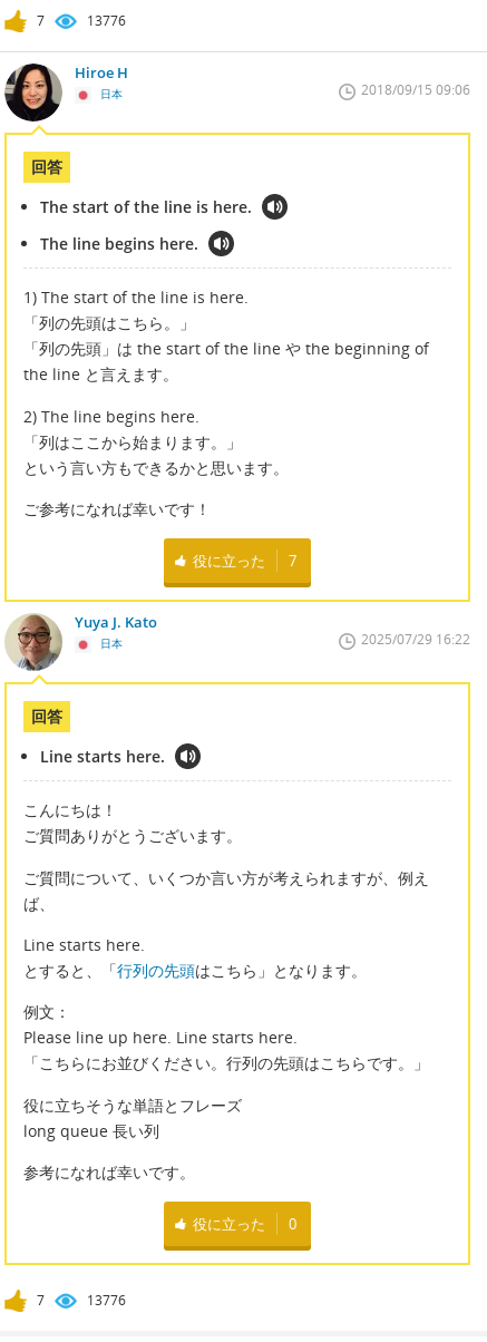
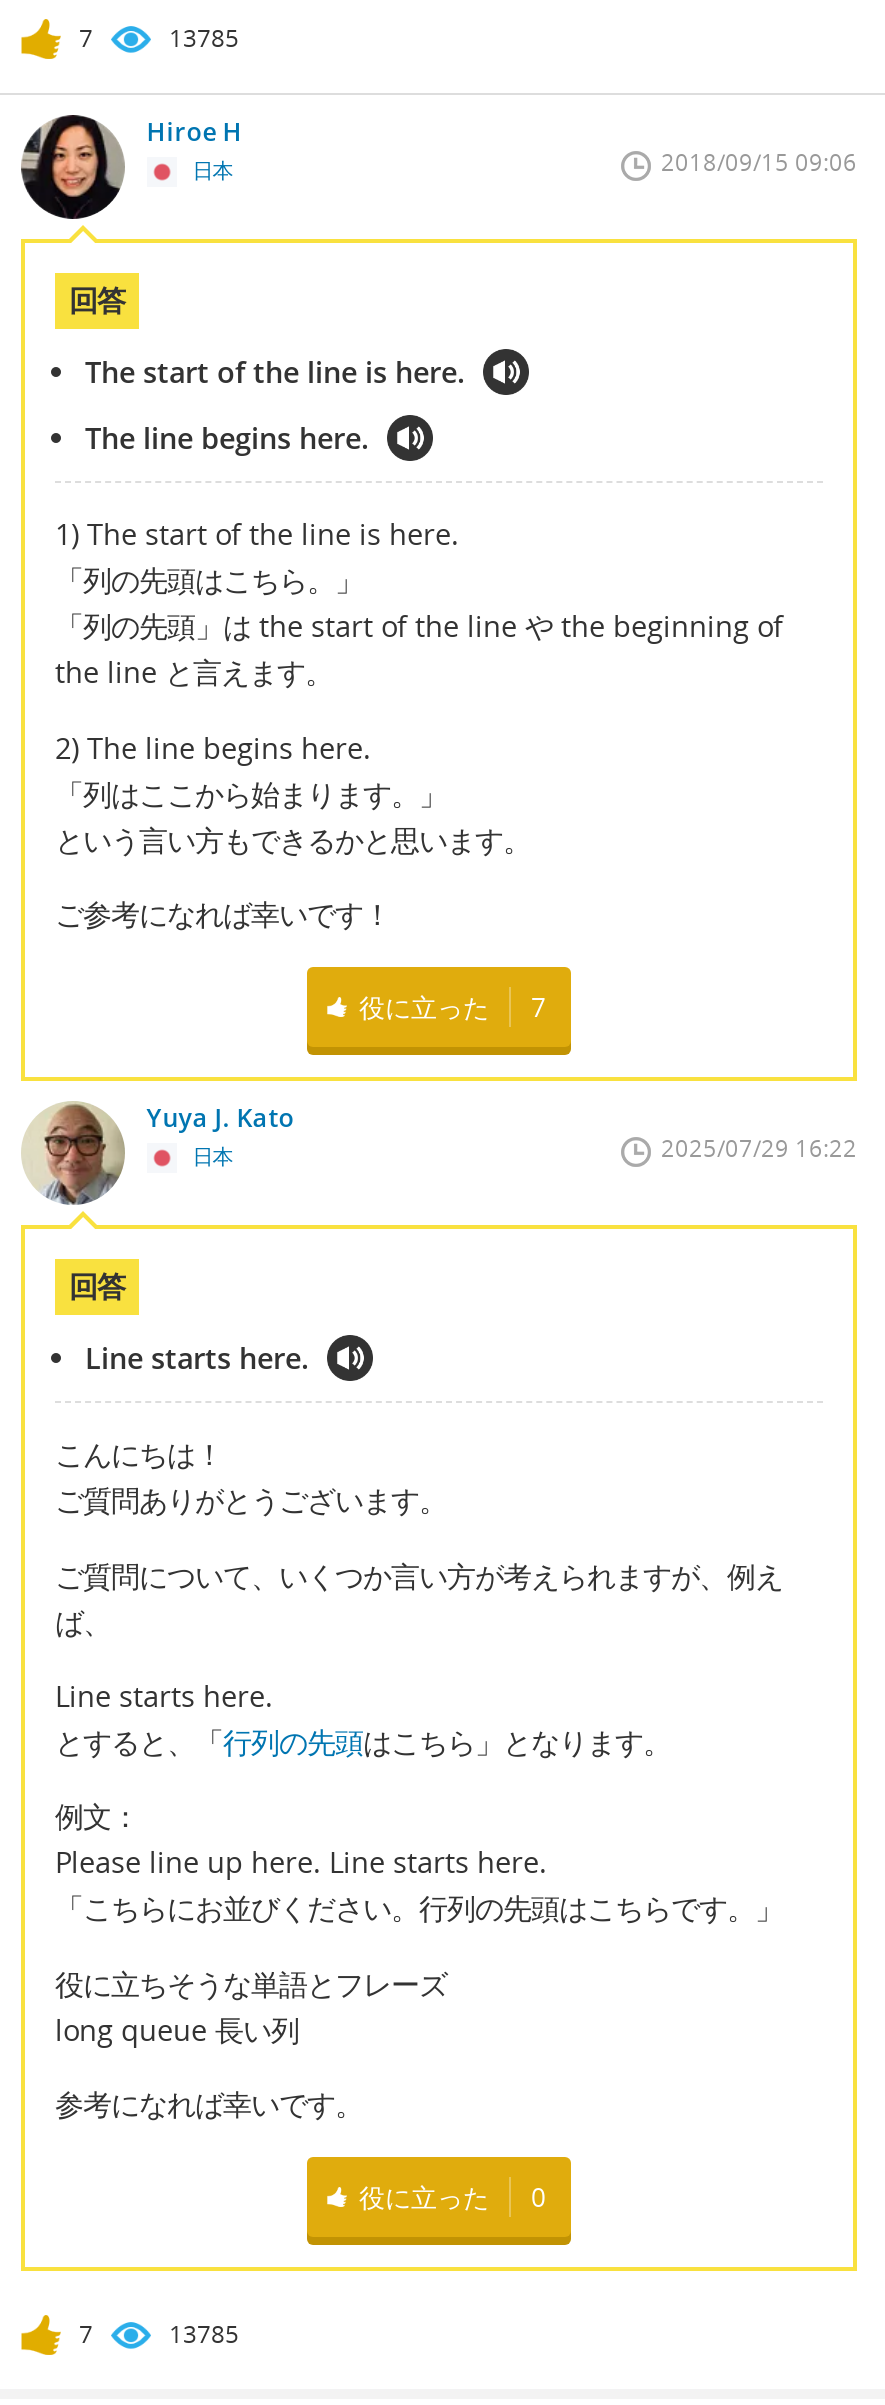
- 13776
+ 13785

- 13776
+ 13785
